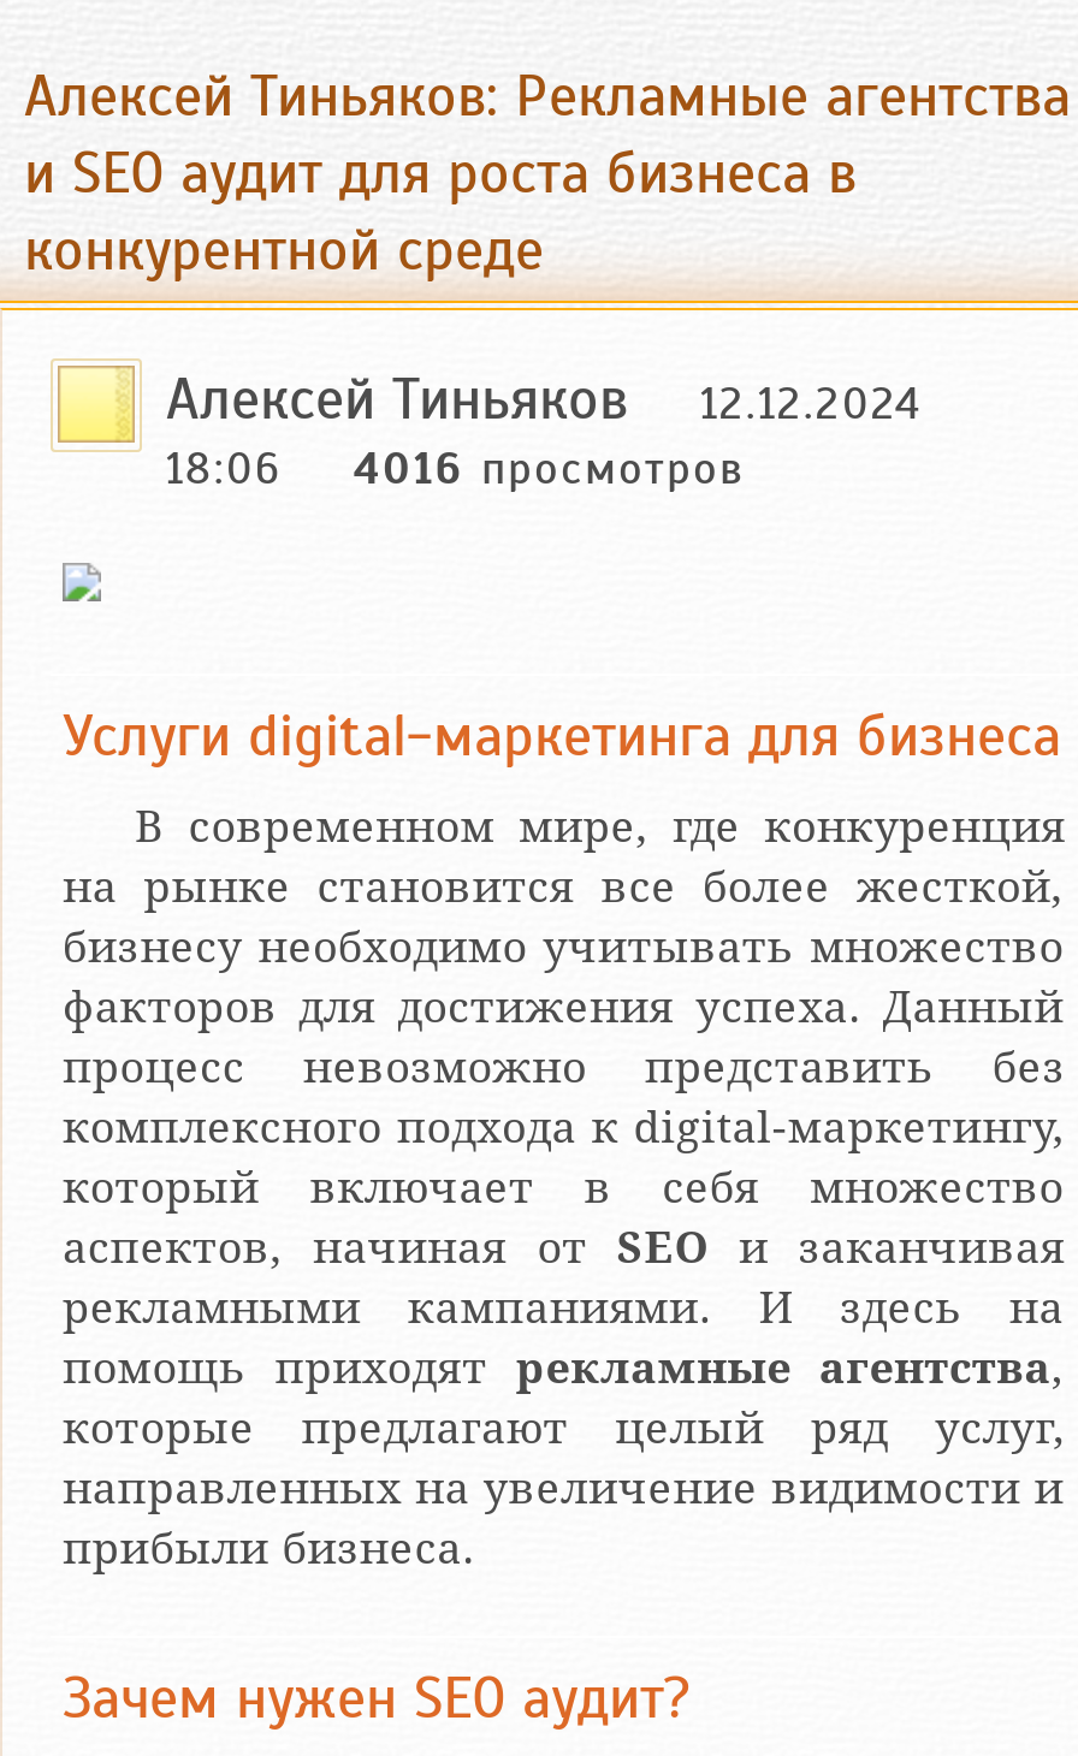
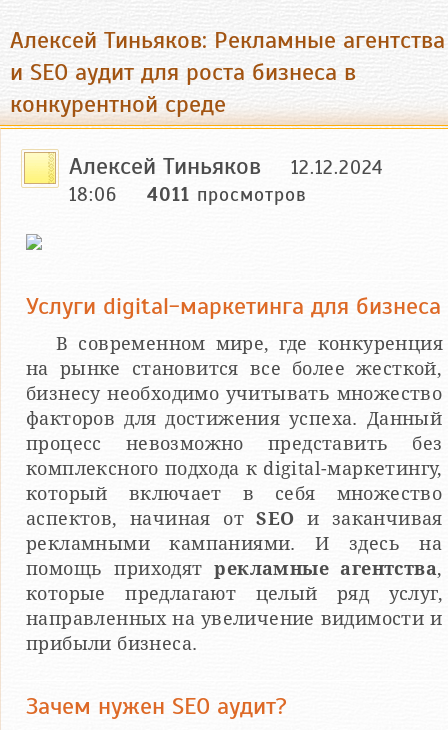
- 18:06 4016 просмотров
+ 18:06 4011 просмотров
